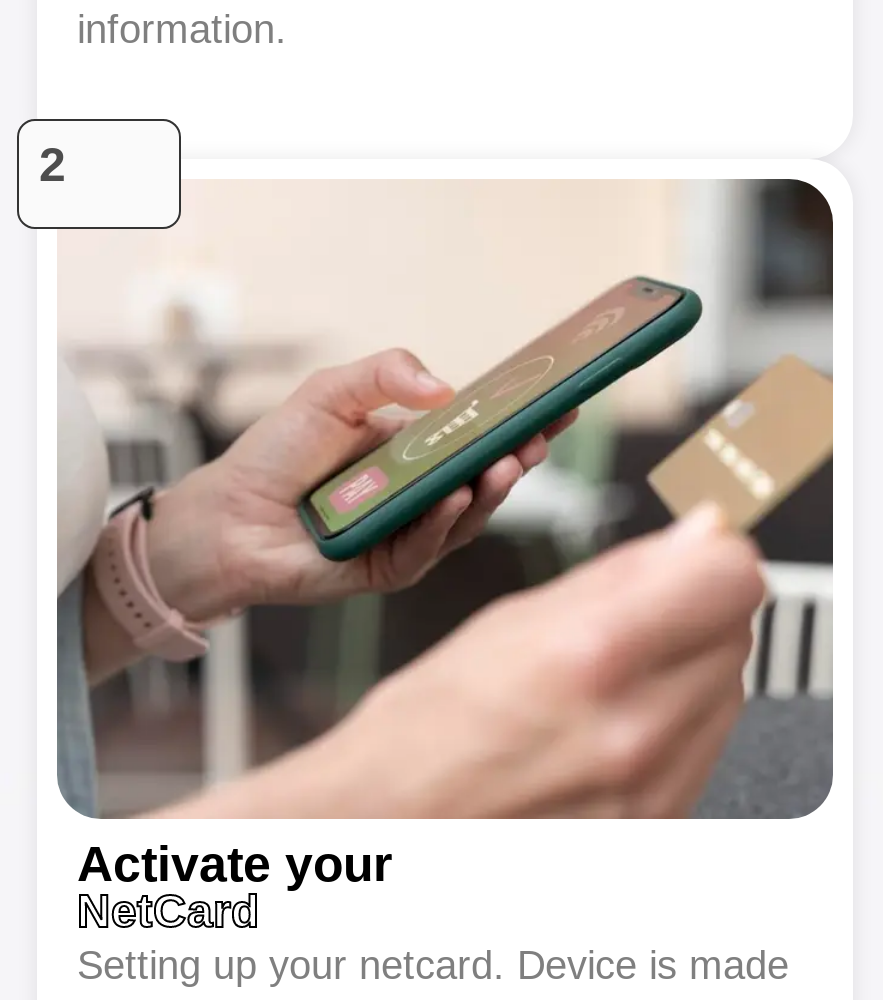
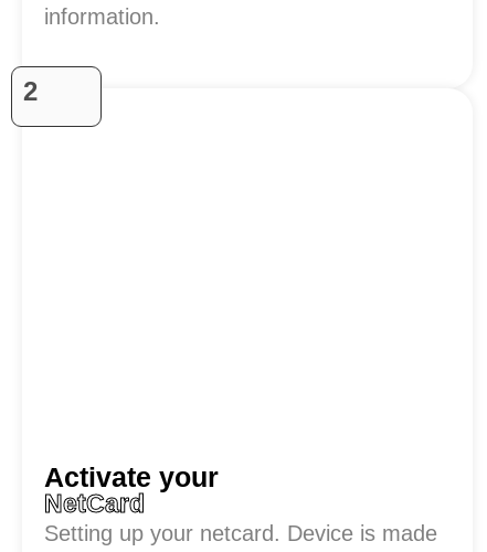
- [image]
